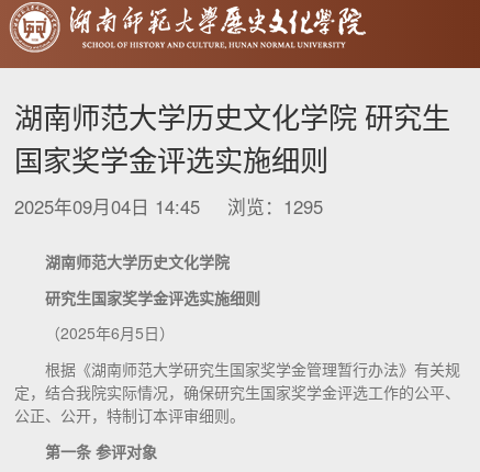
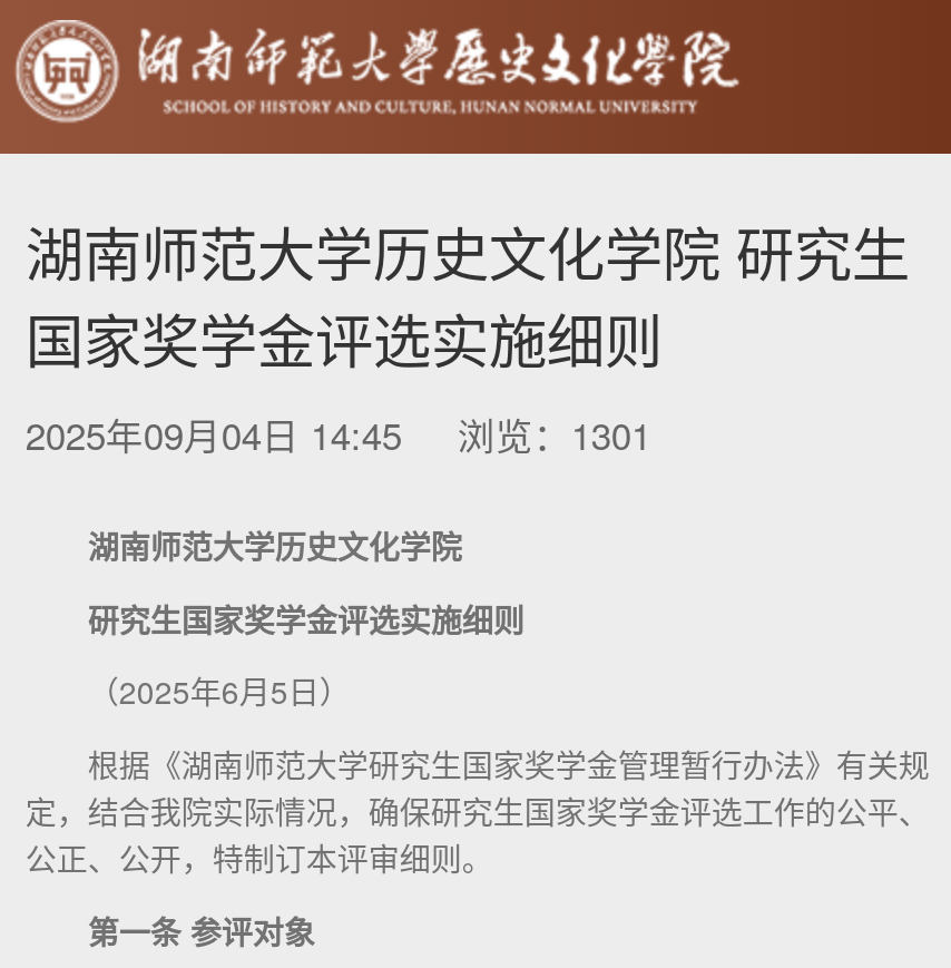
- 2025年09月04日 14:45 浏览：1295
+ 2025年09月04日 14:45 浏览：1301
